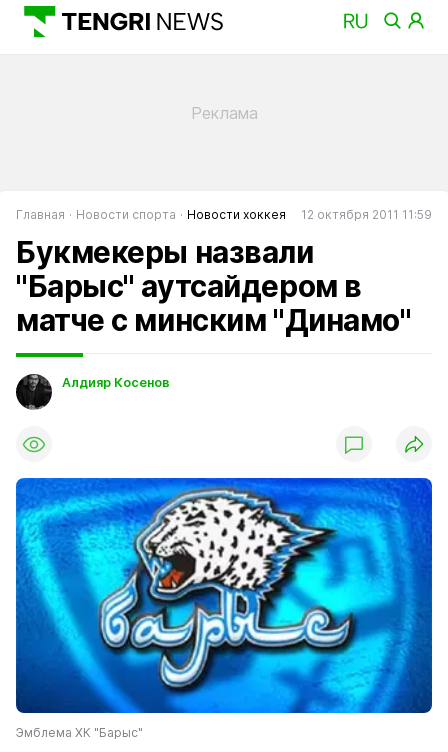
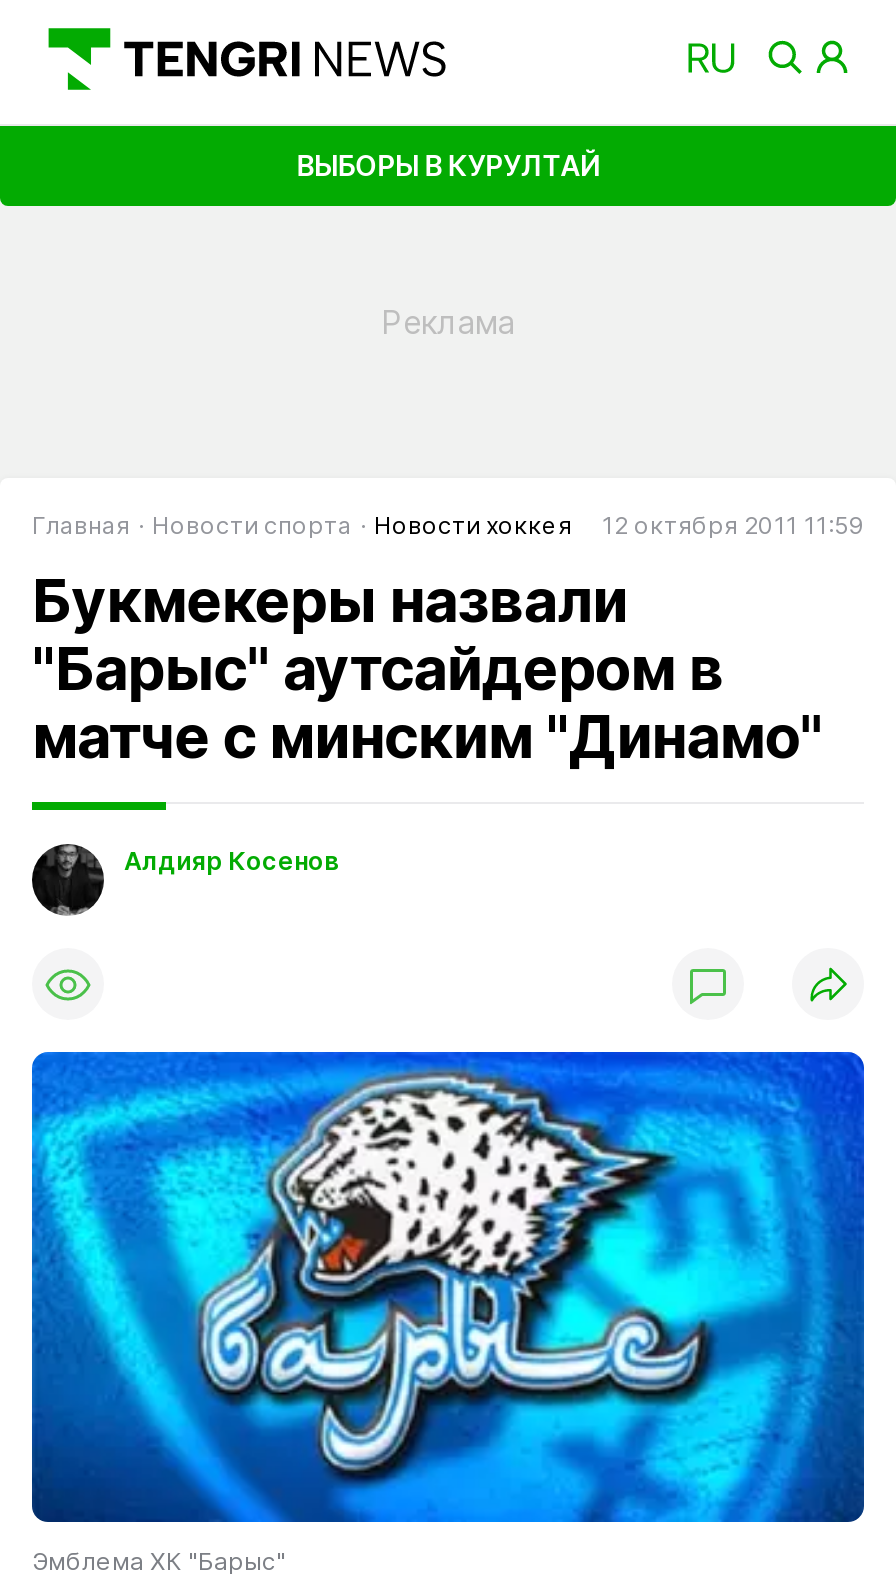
+ ВЫБОРЫ В КУРУЛТАЙ
